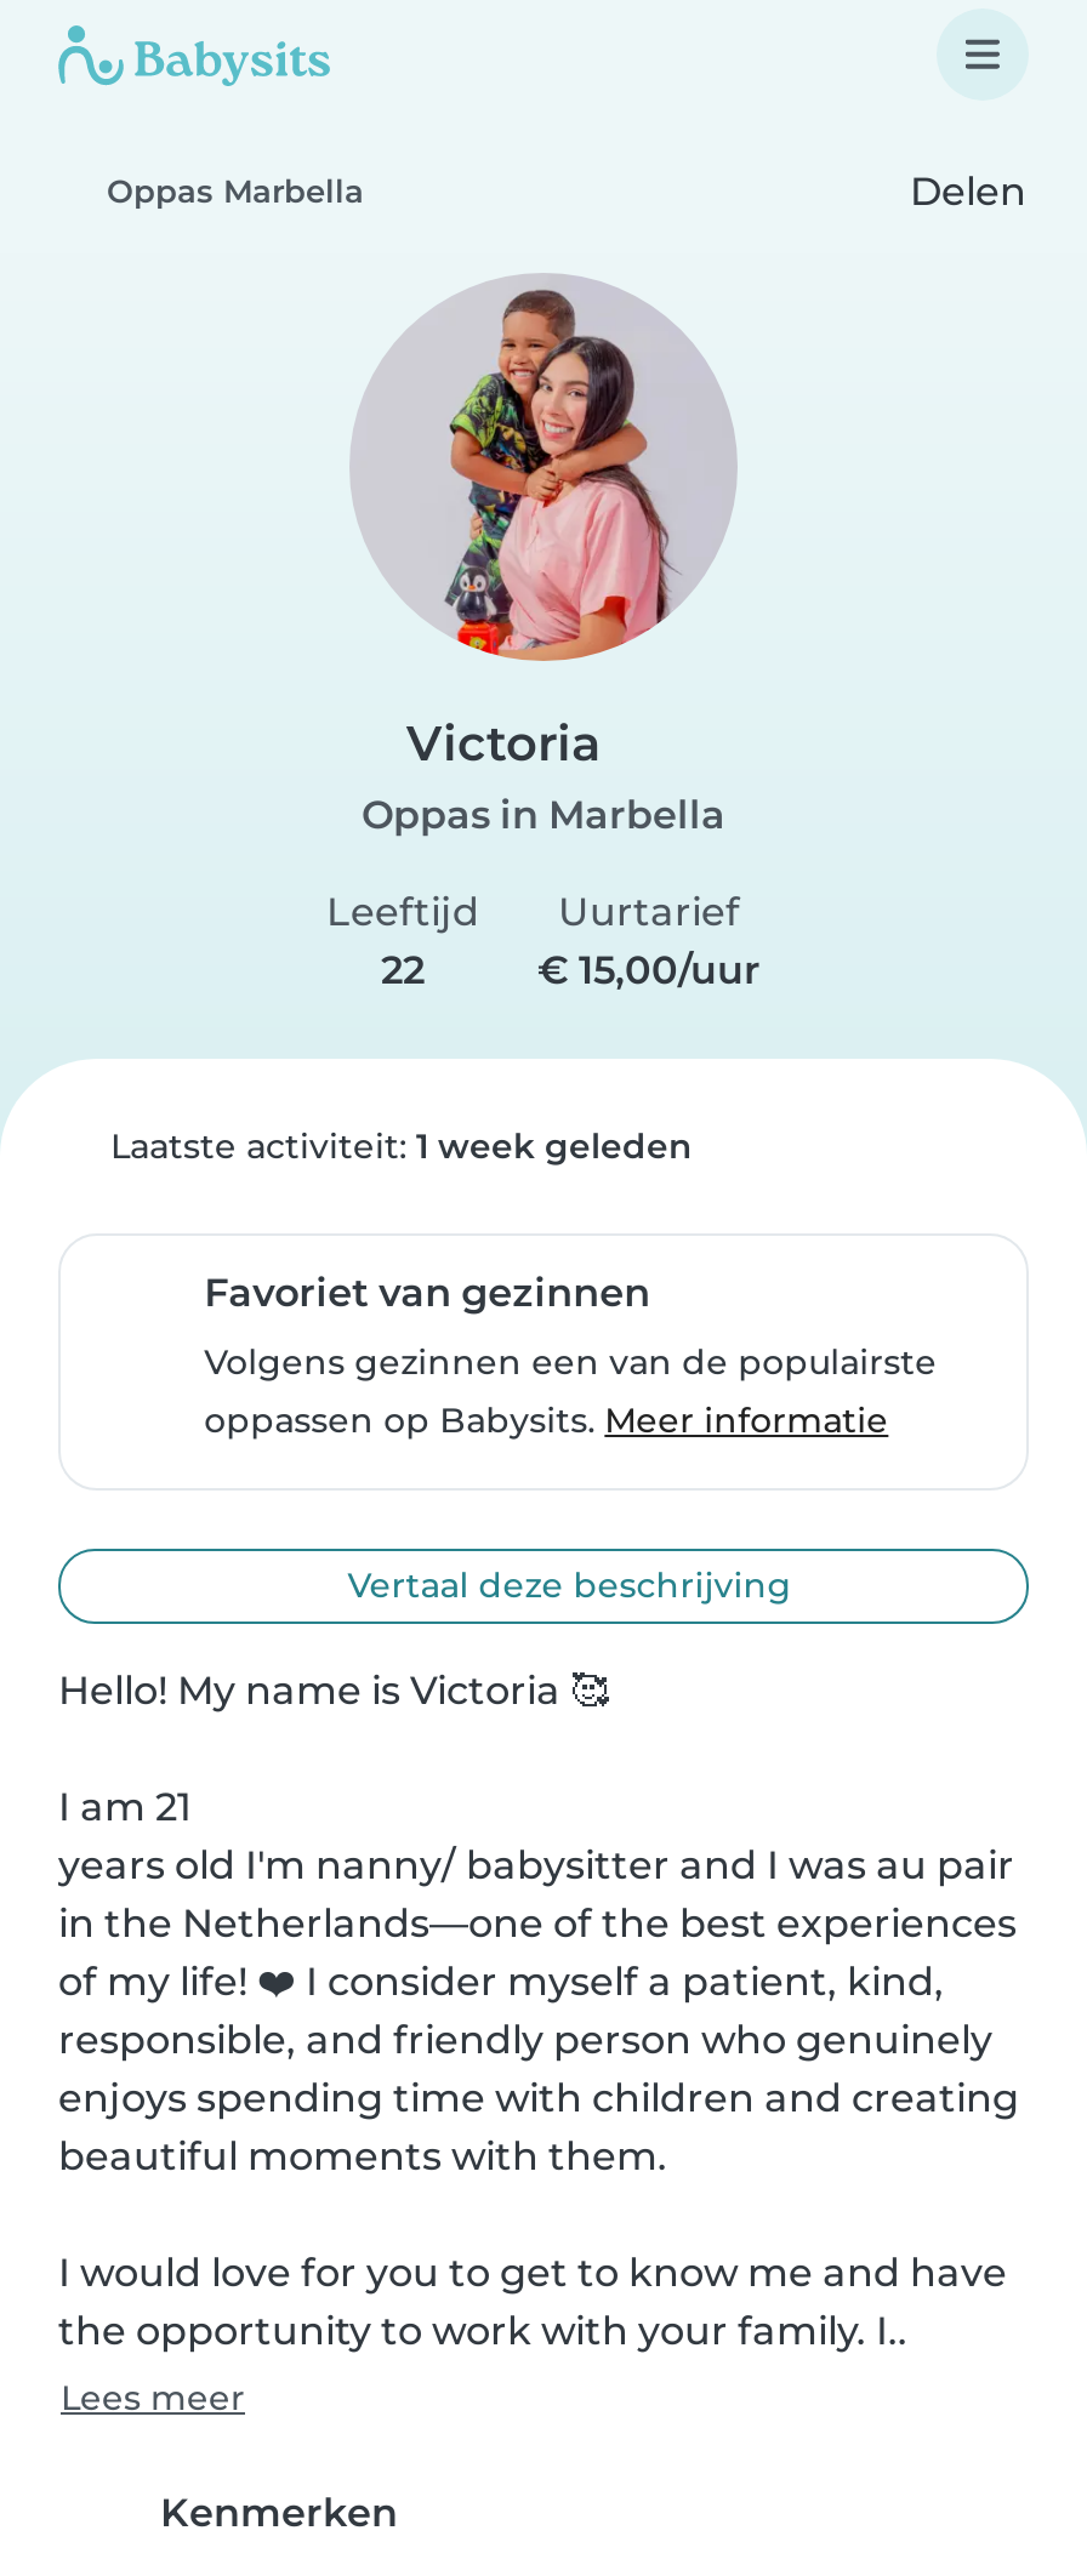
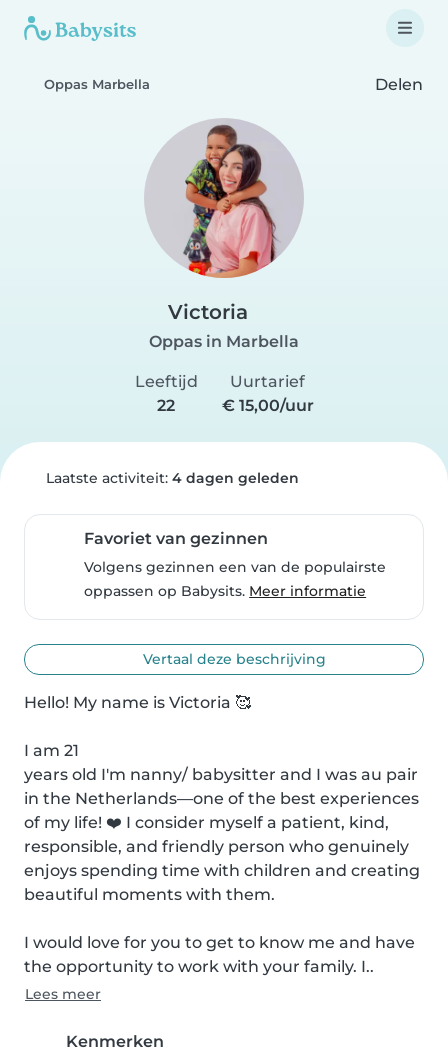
- Laatste activiteit: 1 week geleden
+ Laatste activiteit: 4 dagen geleden
